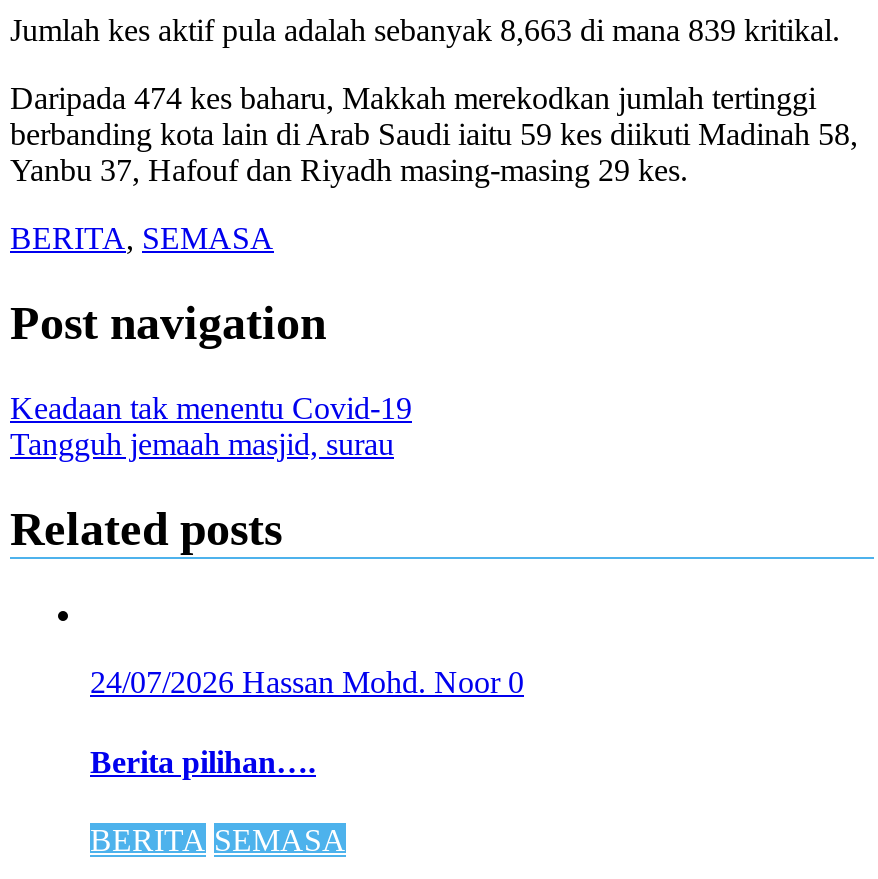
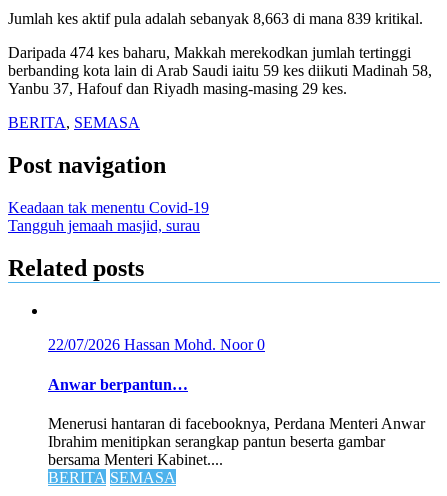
- 24/07/2026 Hassan Mohd. Noor 0
- Berita pilihan….
+ 22/07/2026 Hassan Mohd. Noor 0
+ Anwar berpantun…
+ Menerusi hantaran di facebooknya, Perdana Menteri Anwar
+ Ibrahim menitipkan serangkap pantun beserta gambar
+ bersama Menteri Kabinet....
